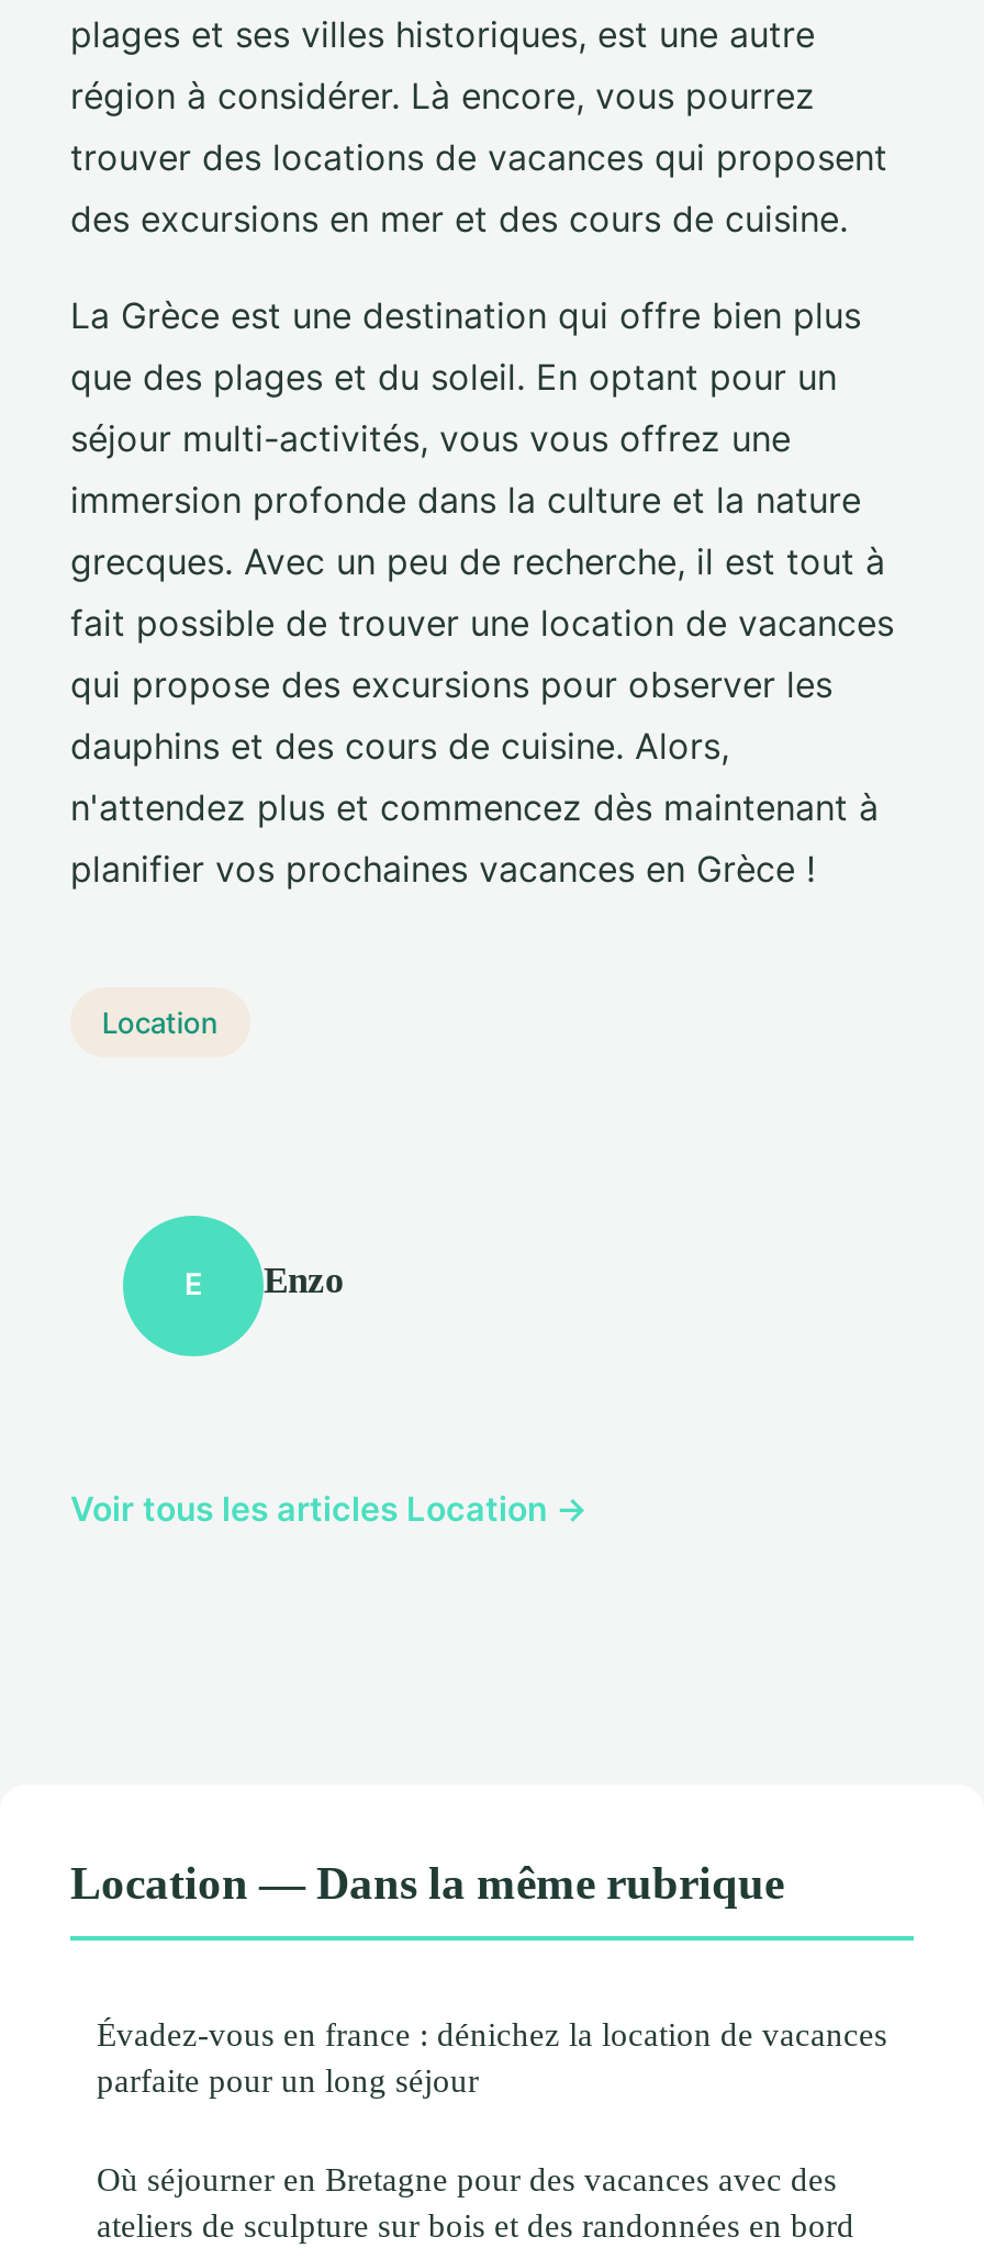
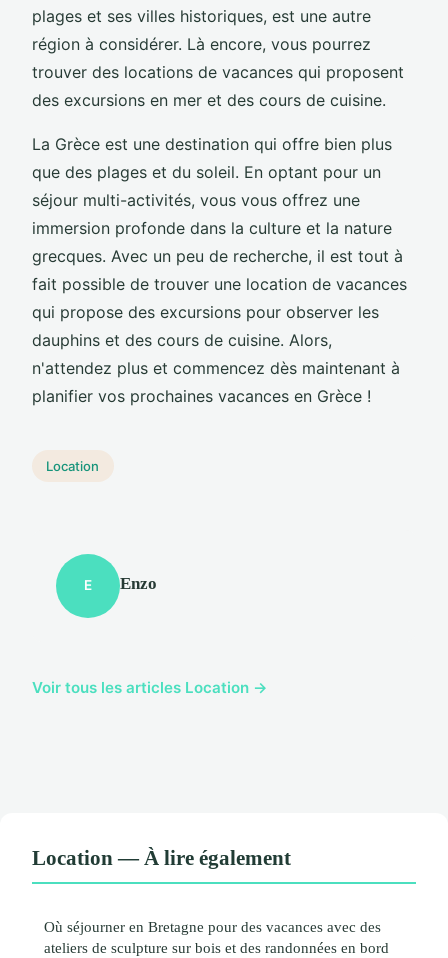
- Location — Dans la même rubrique
- Évadez-vous en france : dénichez la location de vacances
- parfaite pour un long séjour
+ Location — À lire également
